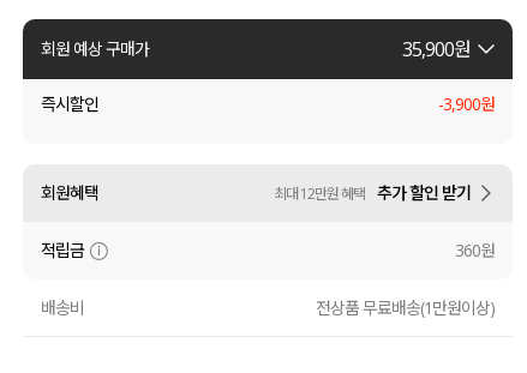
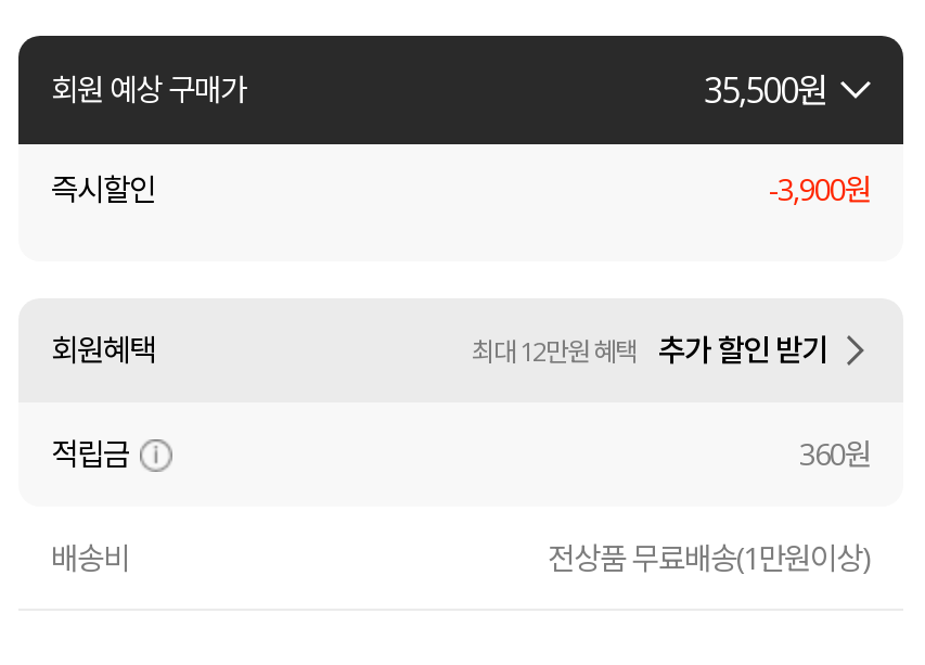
- 35,900원
+ 35,500원
